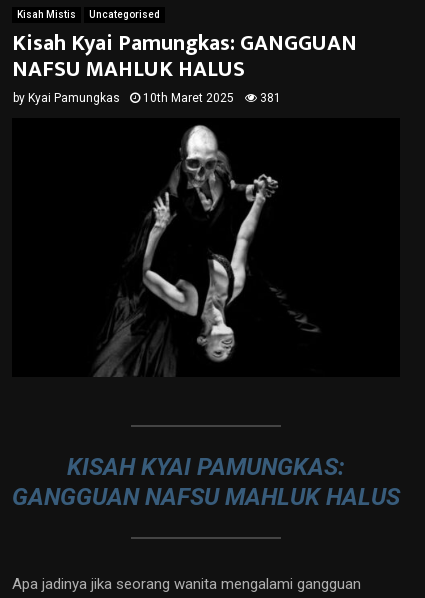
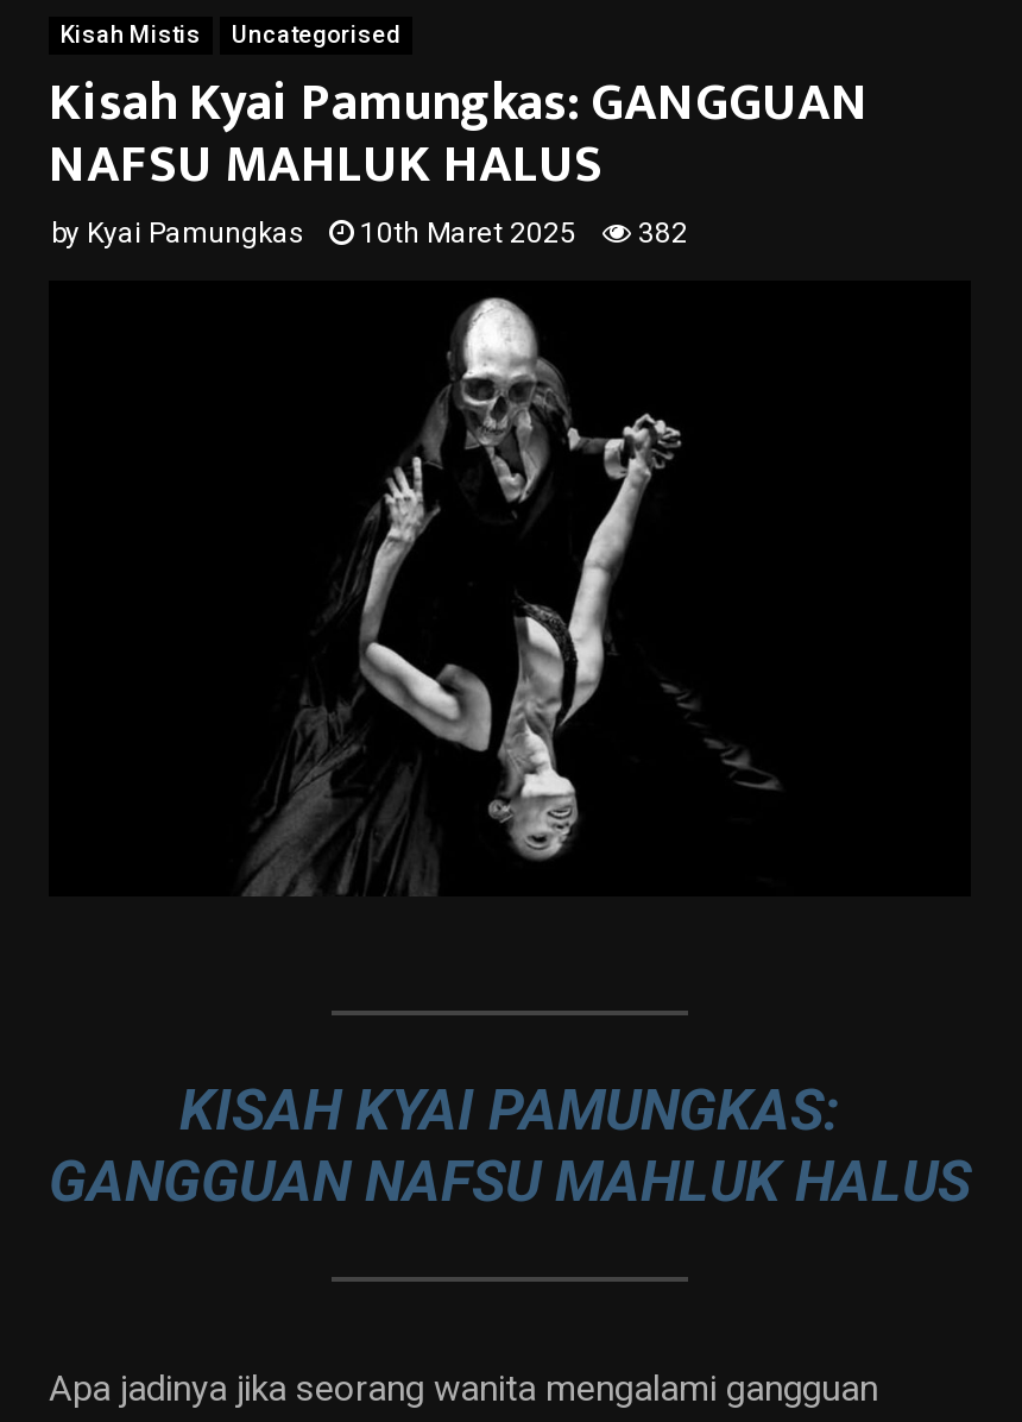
- by Kyai Pamungkas 10th Maret 2025 381
+ by Kyai Pamungkas 10th Maret 2025 382
